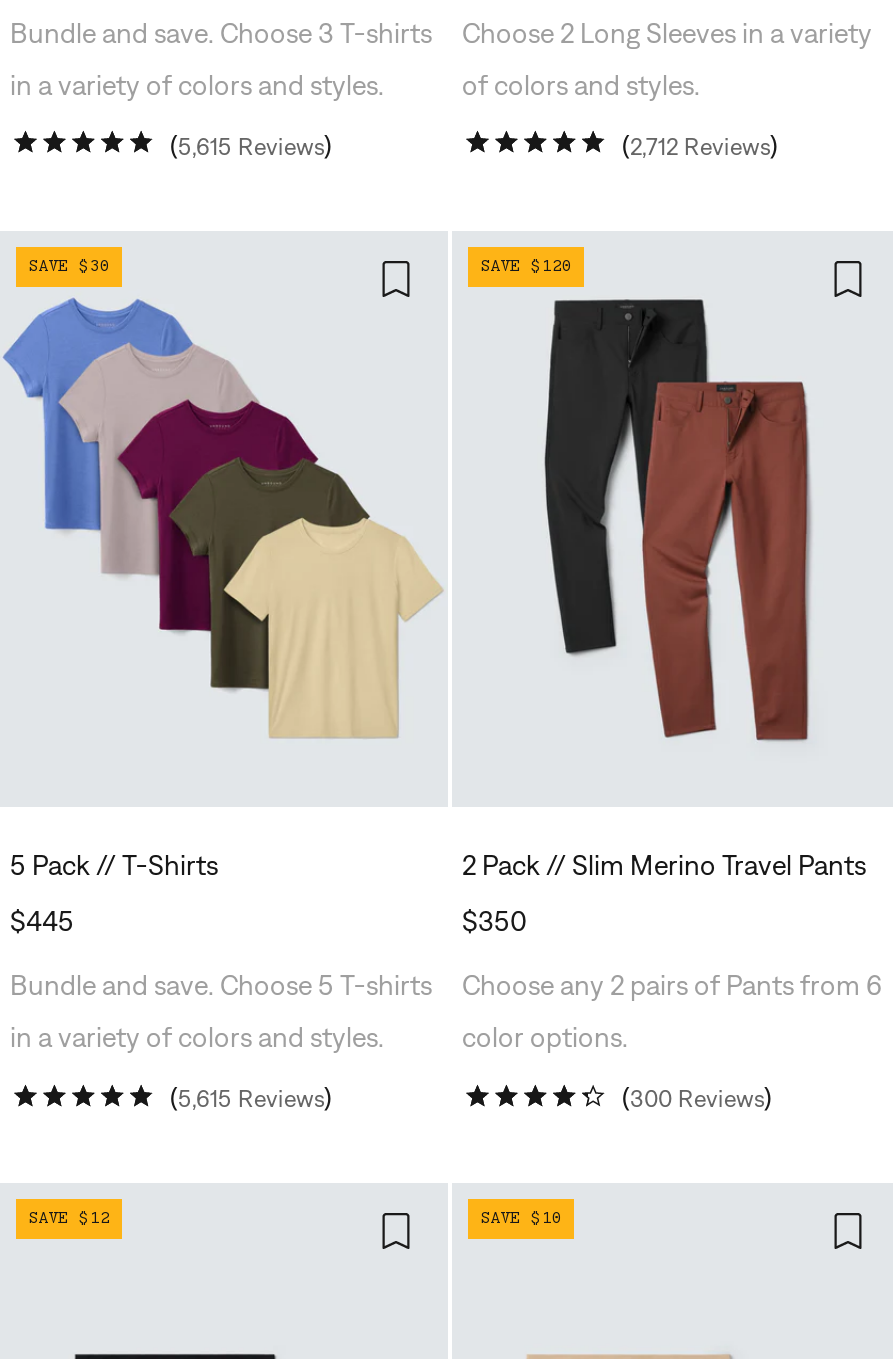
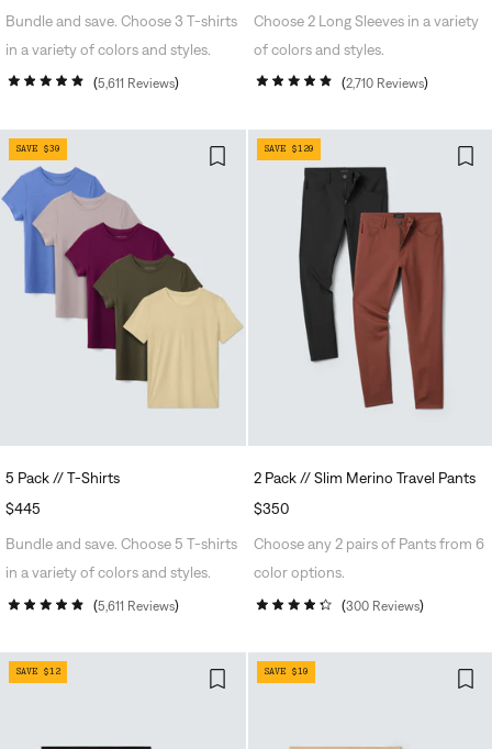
- 5,615 Reviews
+ 5,611 Reviews

- 2,712 Reviews
+ 2,710 Reviews

- 5,615 Reviews
+ 5,611 Reviews
